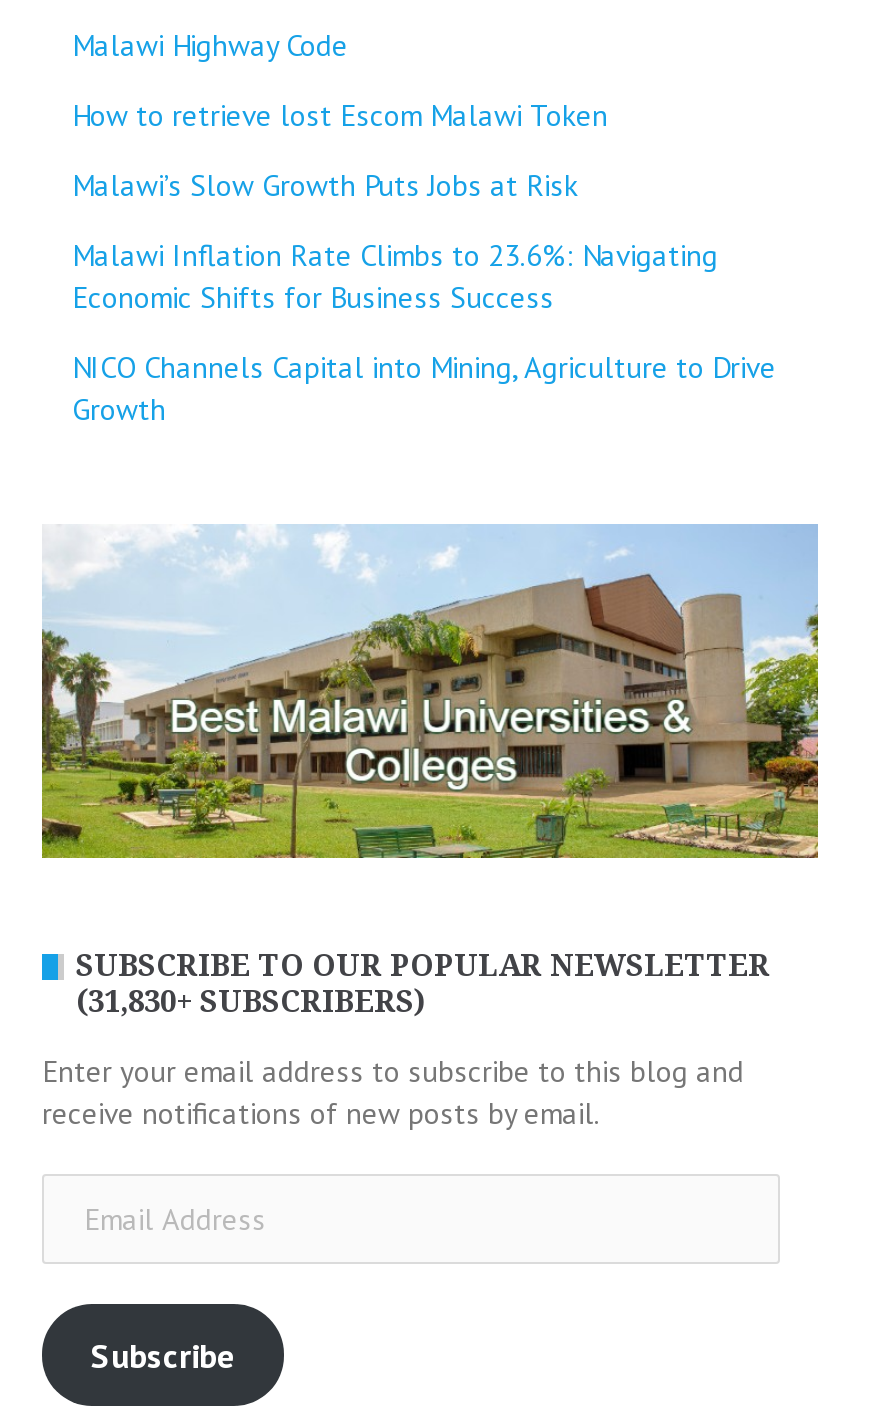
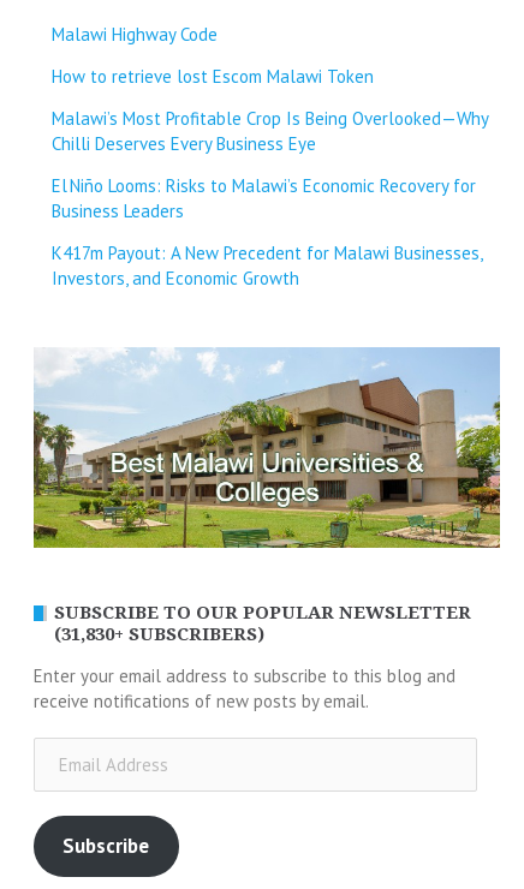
- Malawi’s Slow Growth Puts Jobs at Risk
+ Malawi’s Most Profitable Crop Is Being Overlooked—Why
+ Chilli Deserves Every Business Eye

- Malawi Inflation Rate Climbs to 23.6%: Navigating
- Economic Shifts for Business Success
+ El Niño Looms: Risks to Malawi’s Economic Recovery for
+ Business Leaders

- NICO Channels Capital into Mining, Agriculture to Drive
- Growth
+ K417m Payout: A New Precedent for Malawi Businesses,
+ Investors, and Economic Growth
